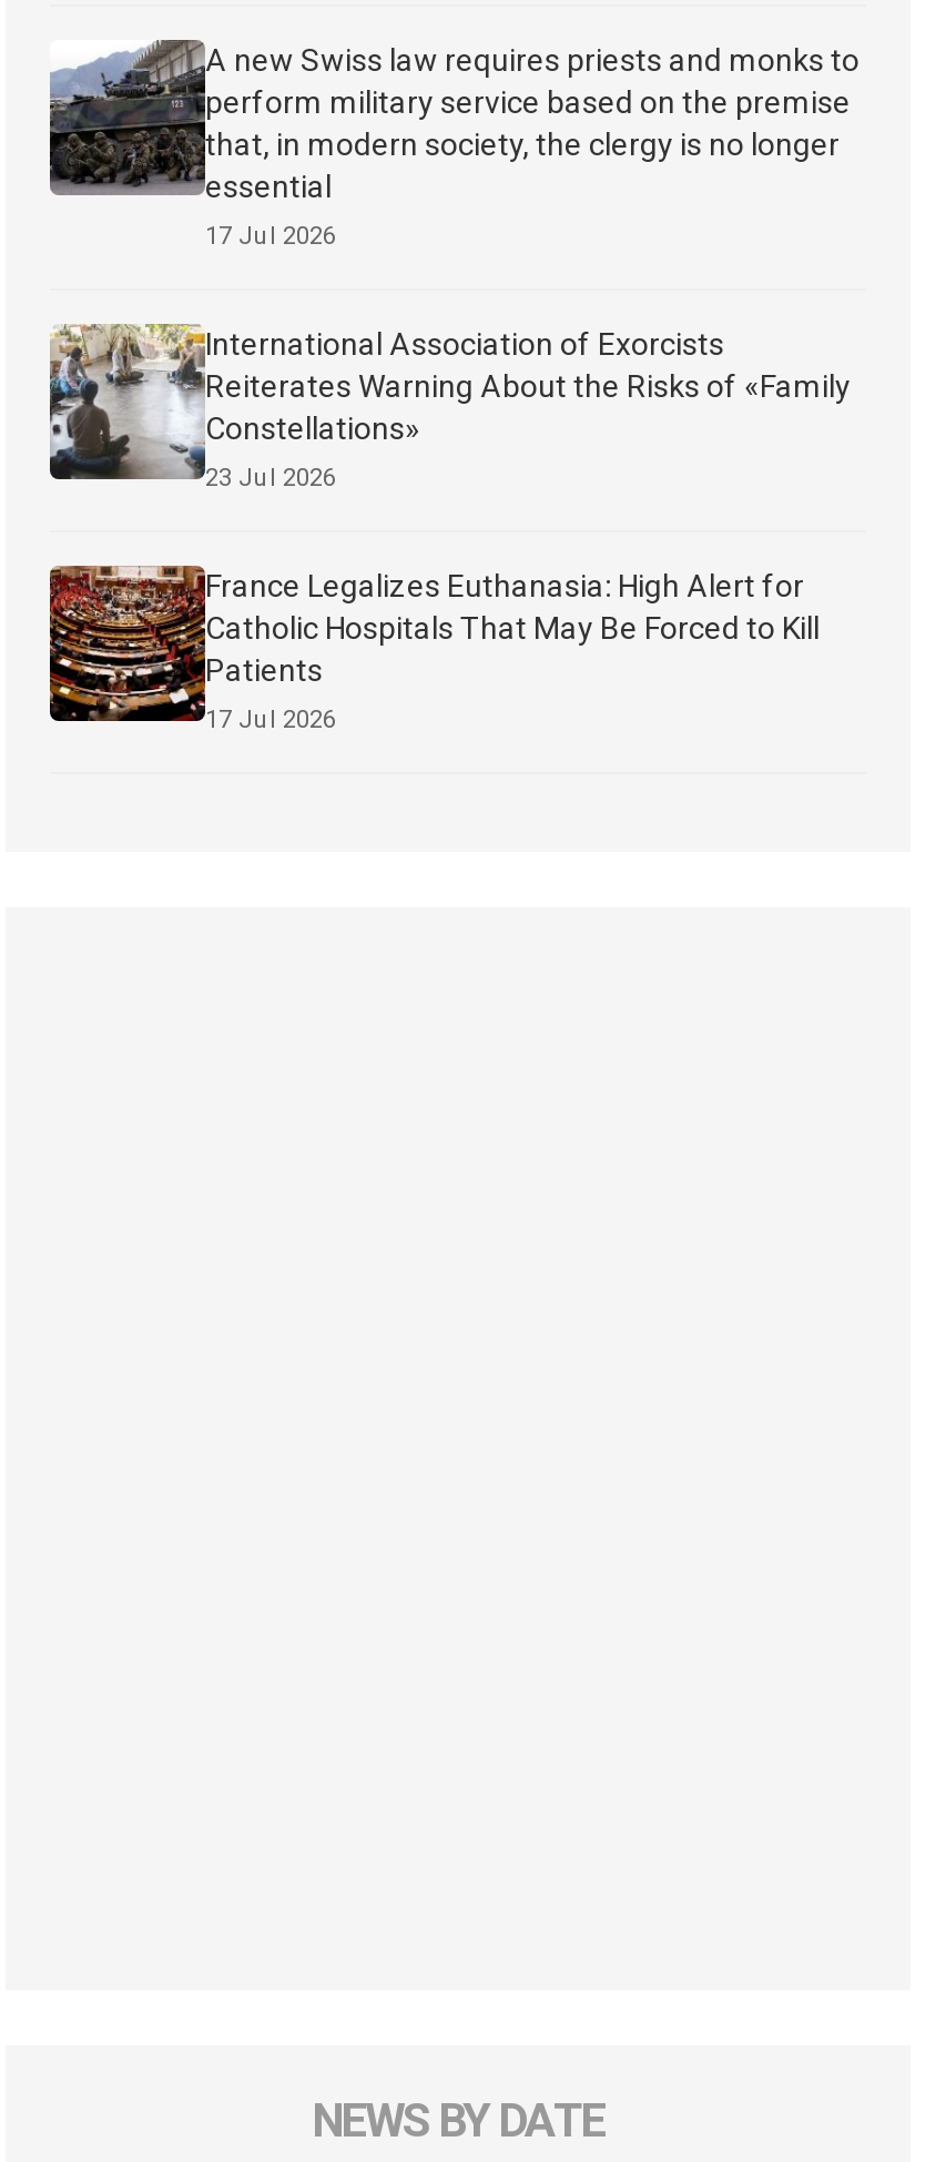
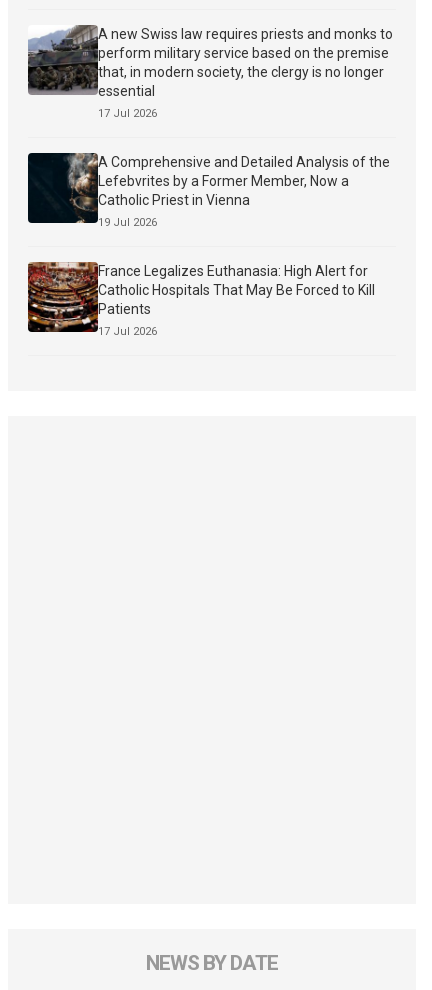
- [image]
- International Association of Exorcists
- Reiterates Warning About the Risks of «Family
- Constellations»
+ [image]
+ A Comprehensive and Detailed Analysis of the
+ Lefebvrites by a Former Member, Now a
+ Catholic Priest in Vienna

- 23 Jul 2026
+ 19 Jul 2026
